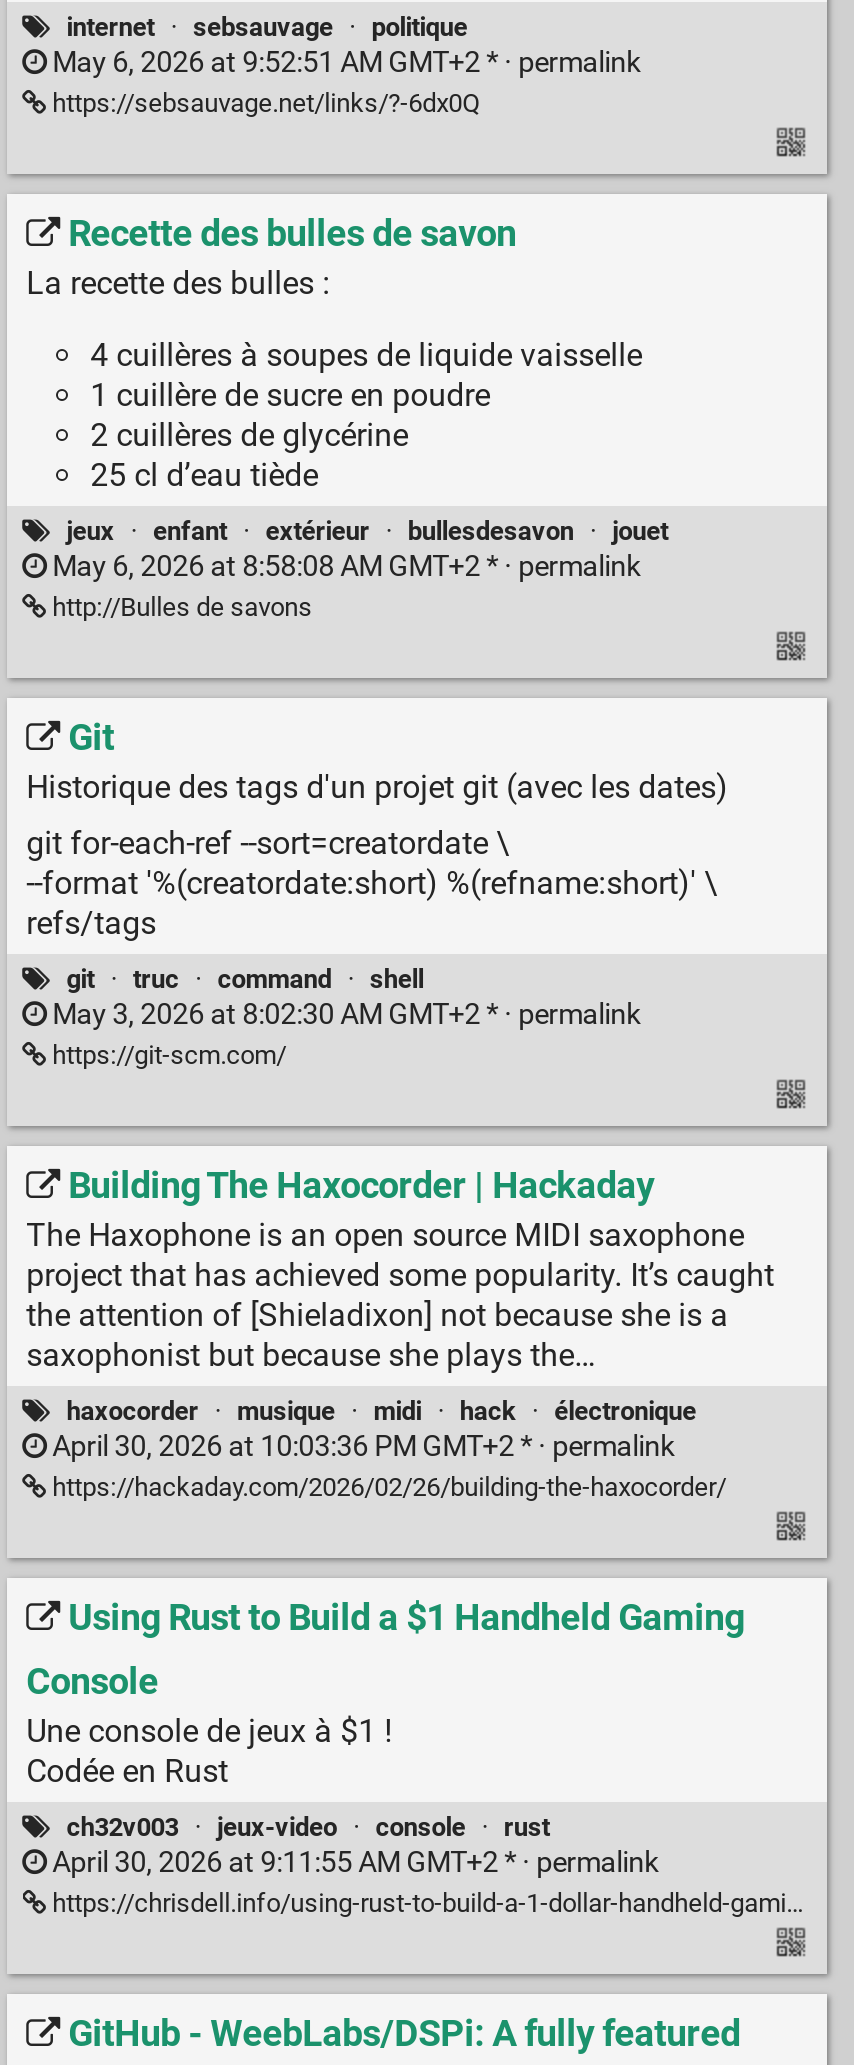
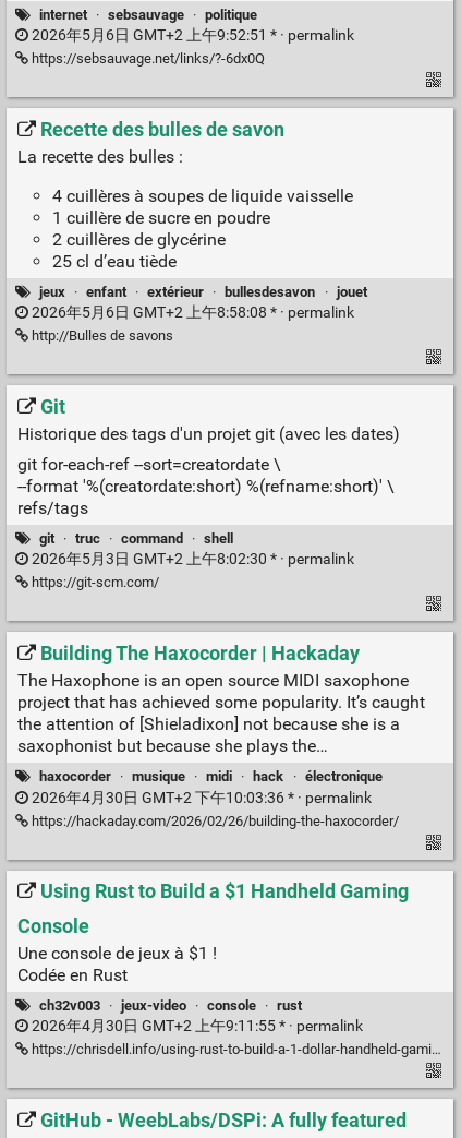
- May 6, 2026 at 9:52:51 AM GMT+2 * · permalink
+ 2026年5月6日 GMT+2 上午9:52:51 * · permalink

- May 6, 2026 at 8:58:08 AM GMT+2 * · permalink
+ 2026年5月6日 GMT+2 上午8:58:08 * · permalink

- May 3, 2026 at 8:02:30 AM GMT+2 * · permalink
+ 2026年5月3日 GMT+2 上午8:02:30 * · permalink

- April 30, 2026 at 10:03:36 PM GMT+2 * · permalink
+ 2026年4月30日 GMT+2 下午10:03:36 * · permalink

- April 30, 2026 at 9:11:55 AM GMT+2 * · permalink
+ 2026年4月30日 GMT+2 上午9:11:55 * · permalink
